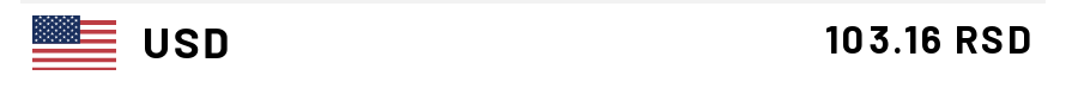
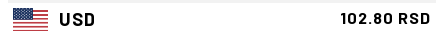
- 103.16 RSD
+ 102.80 RSD
